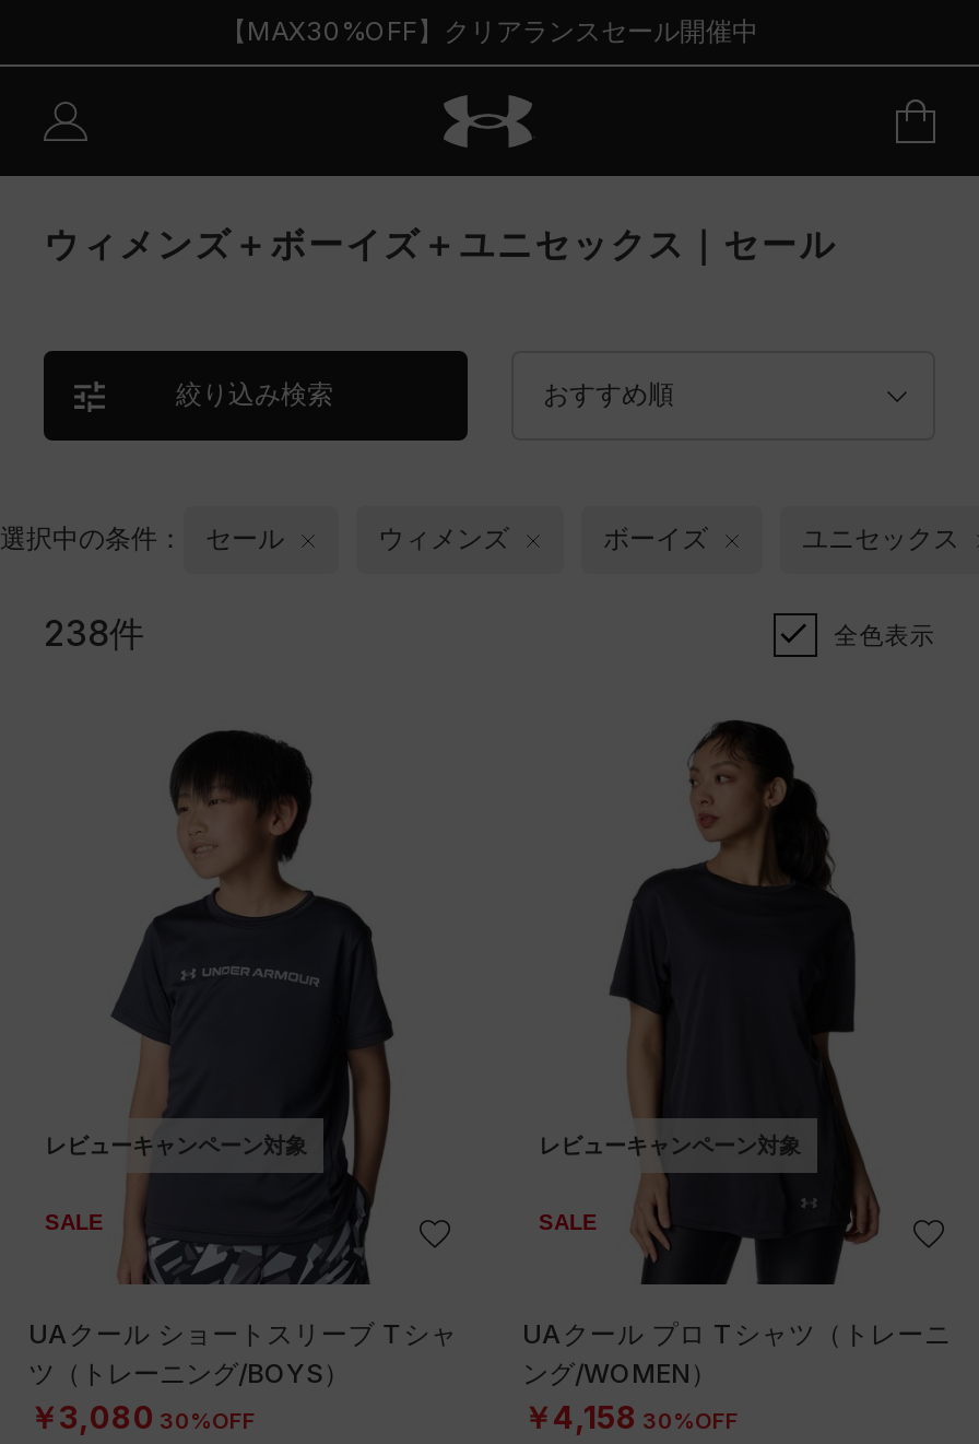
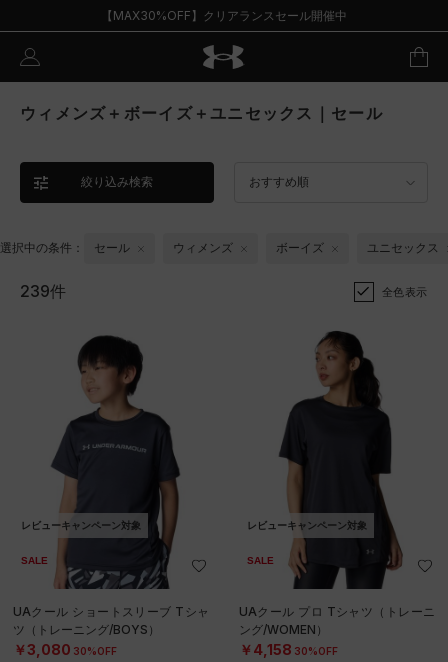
- 238件
+ 239件
